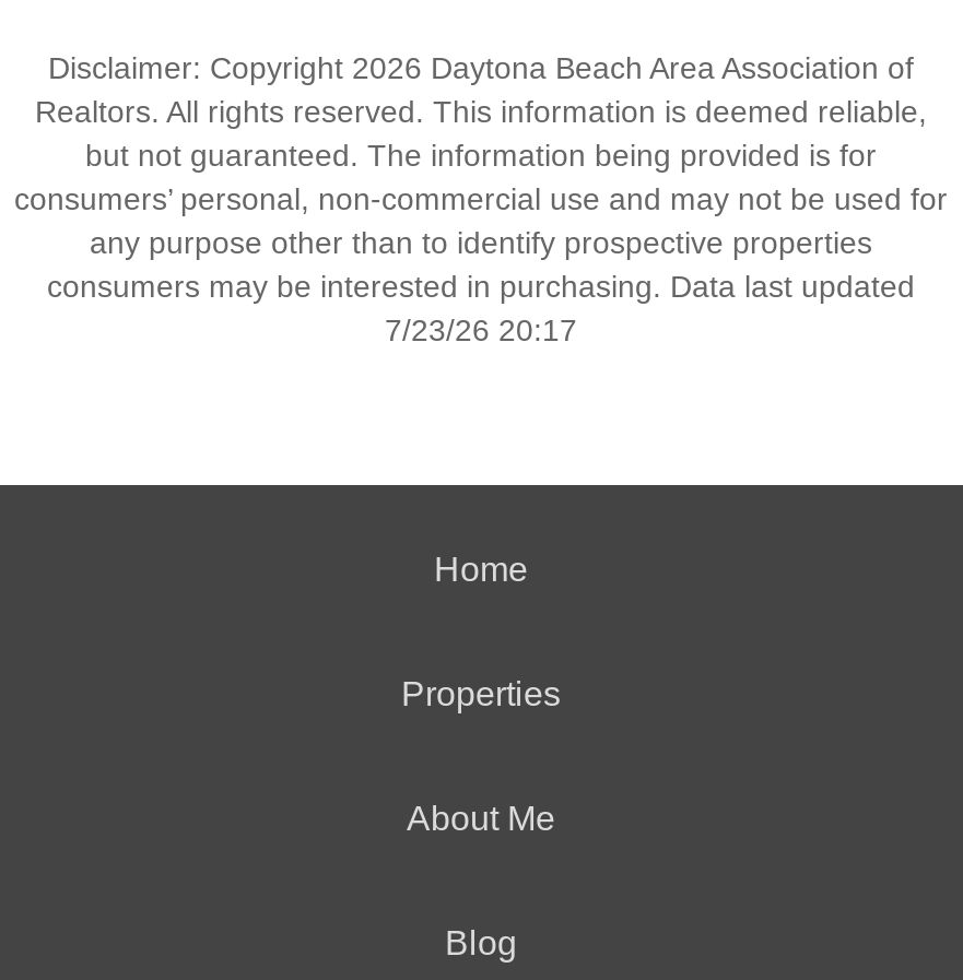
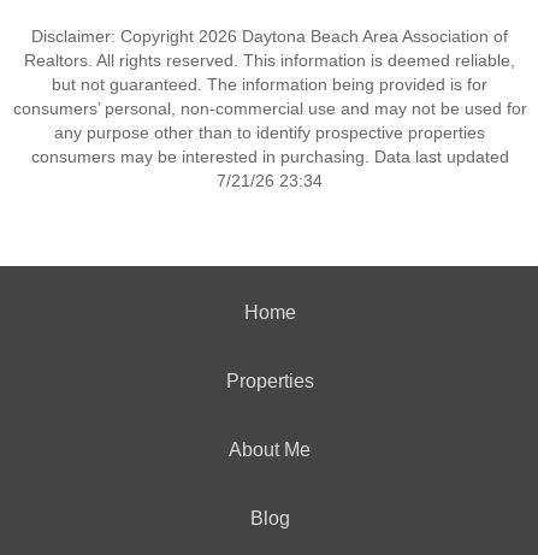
- 7/23/26 20:17
+ 7/21/26 23:34
